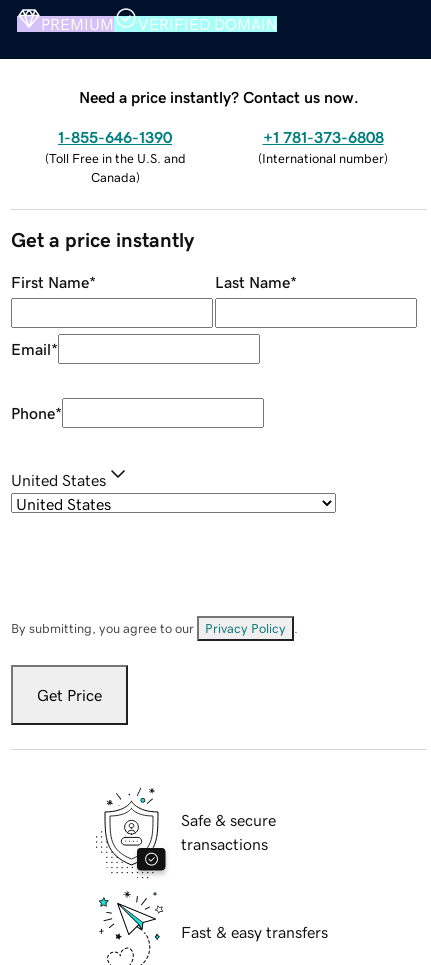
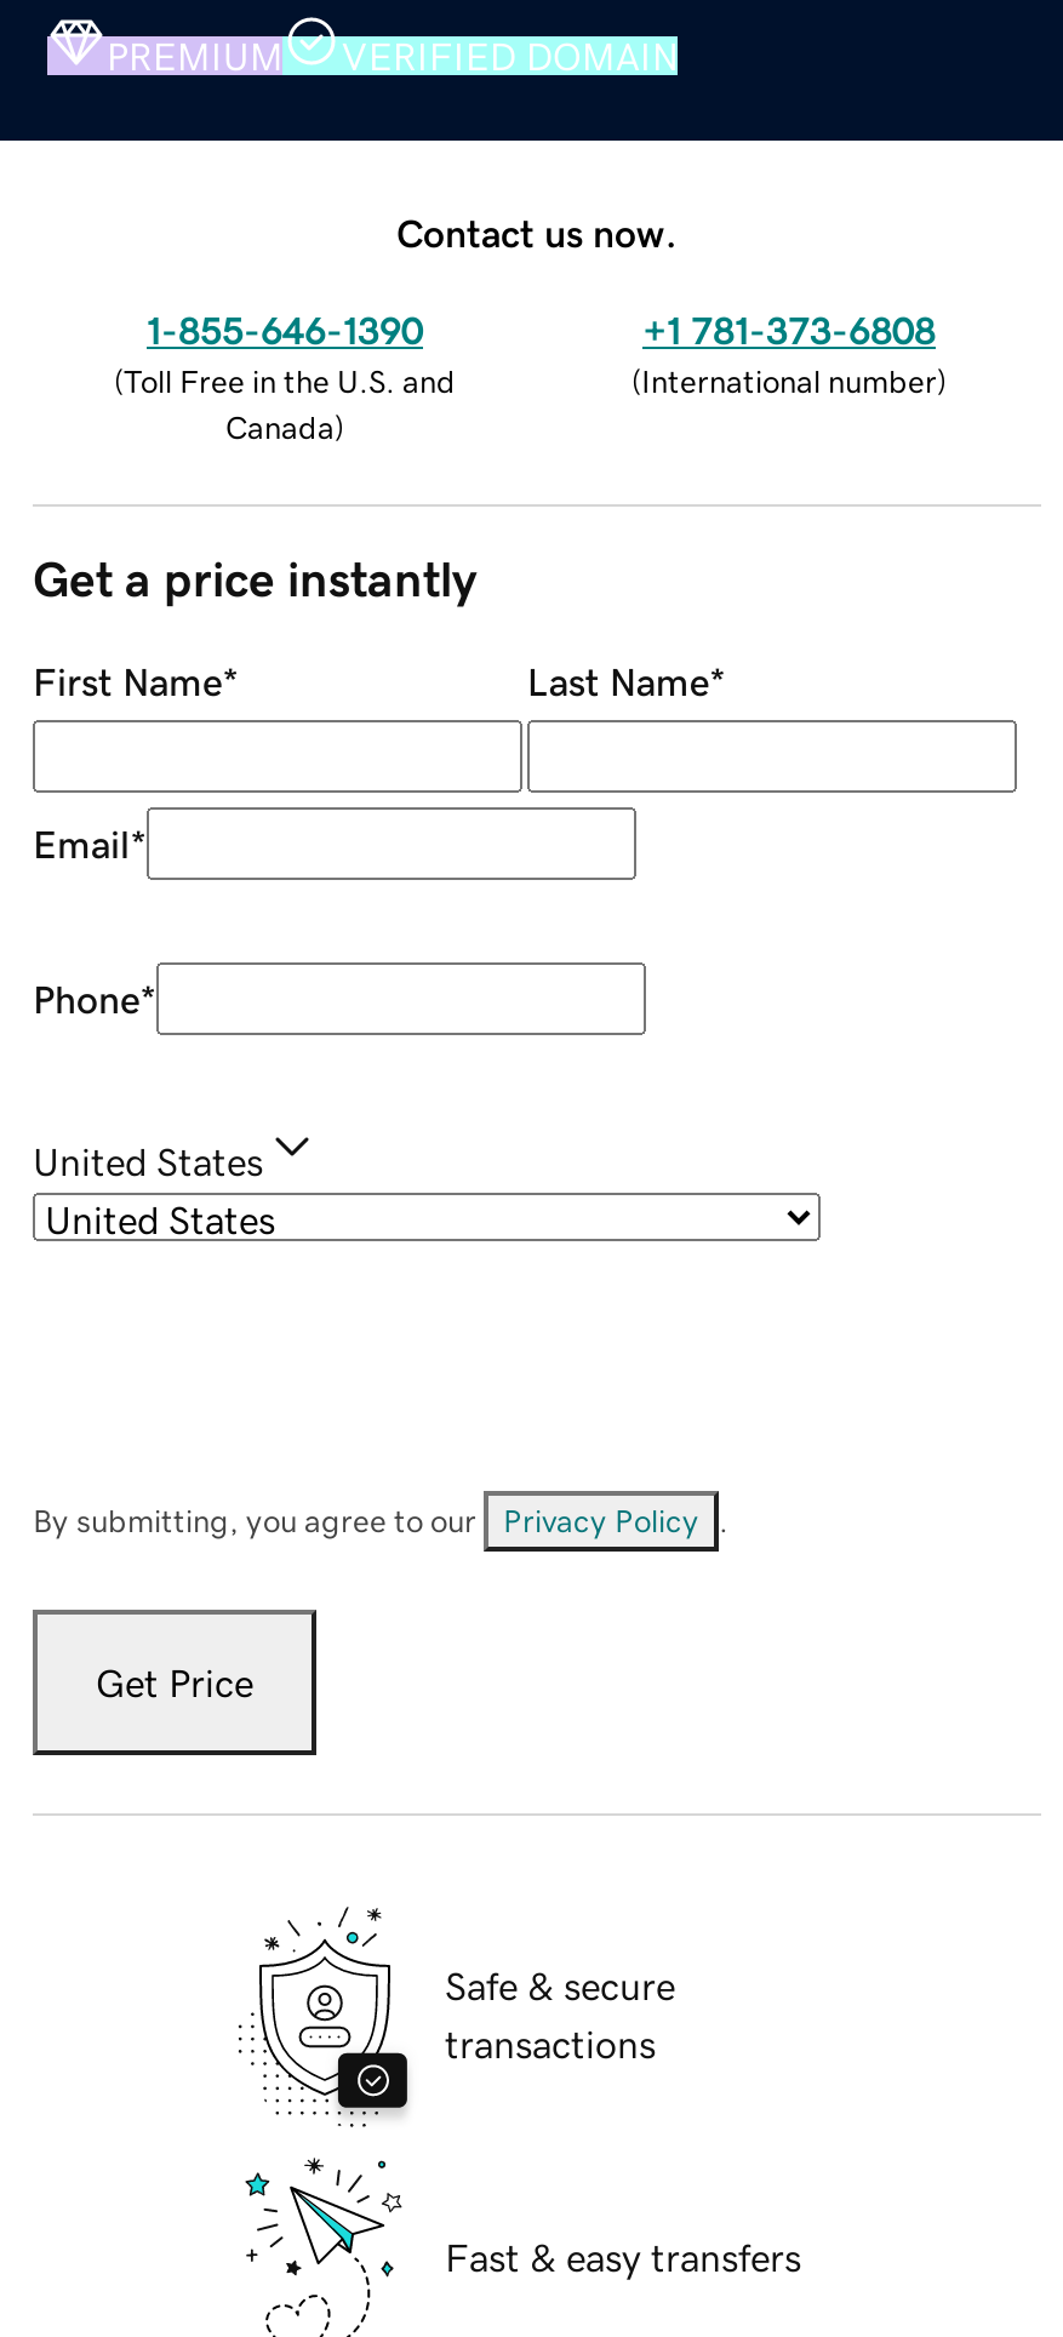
- Need a price instantly? Contact us now.
+ Contact us now.
